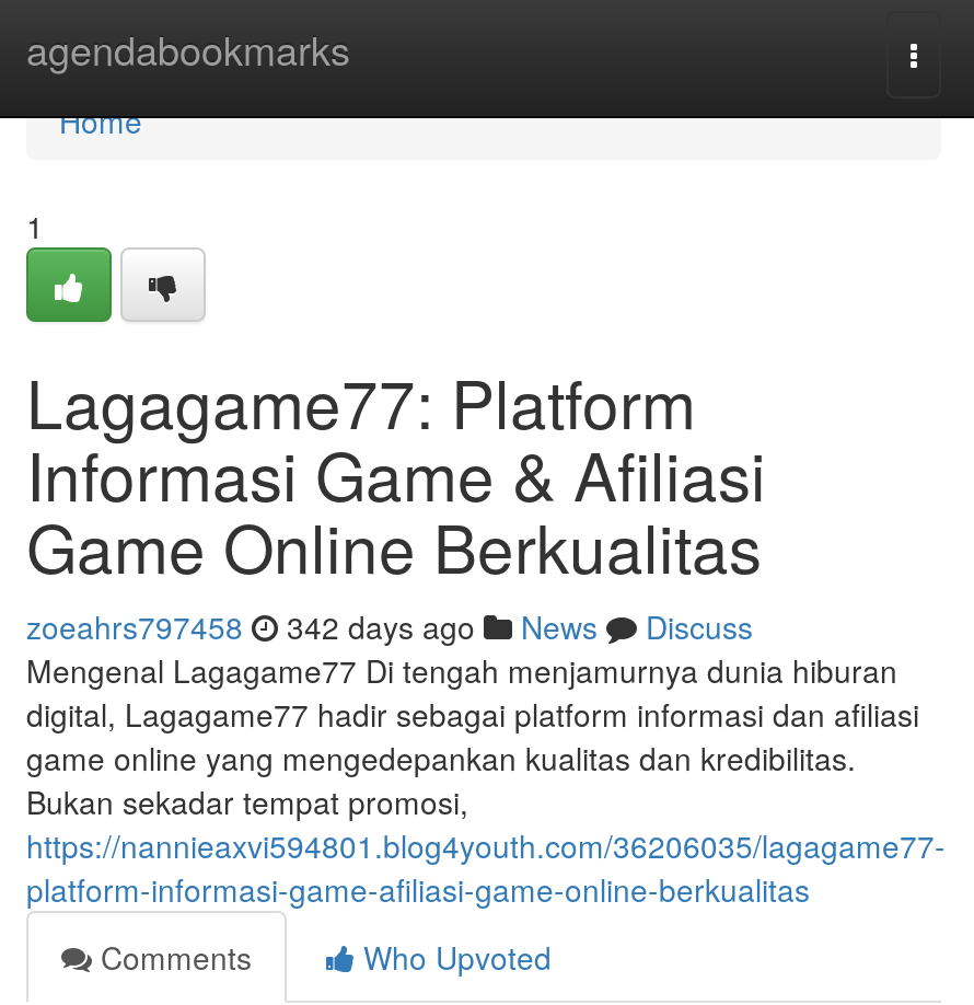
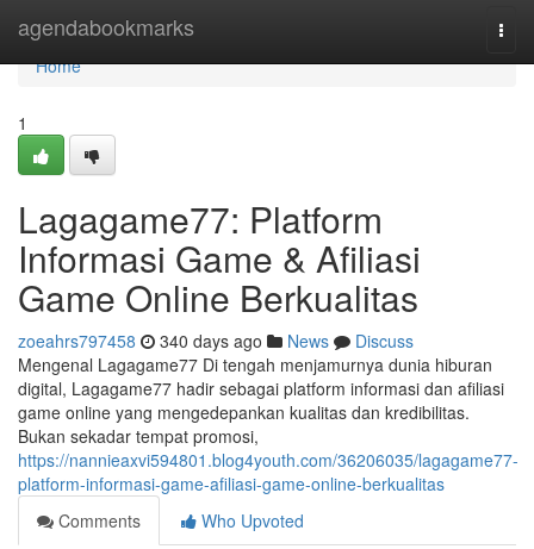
- zoeahrs797458 342 days ago News Discuss
+ zoeahrs797458 340 days ago News Discuss
